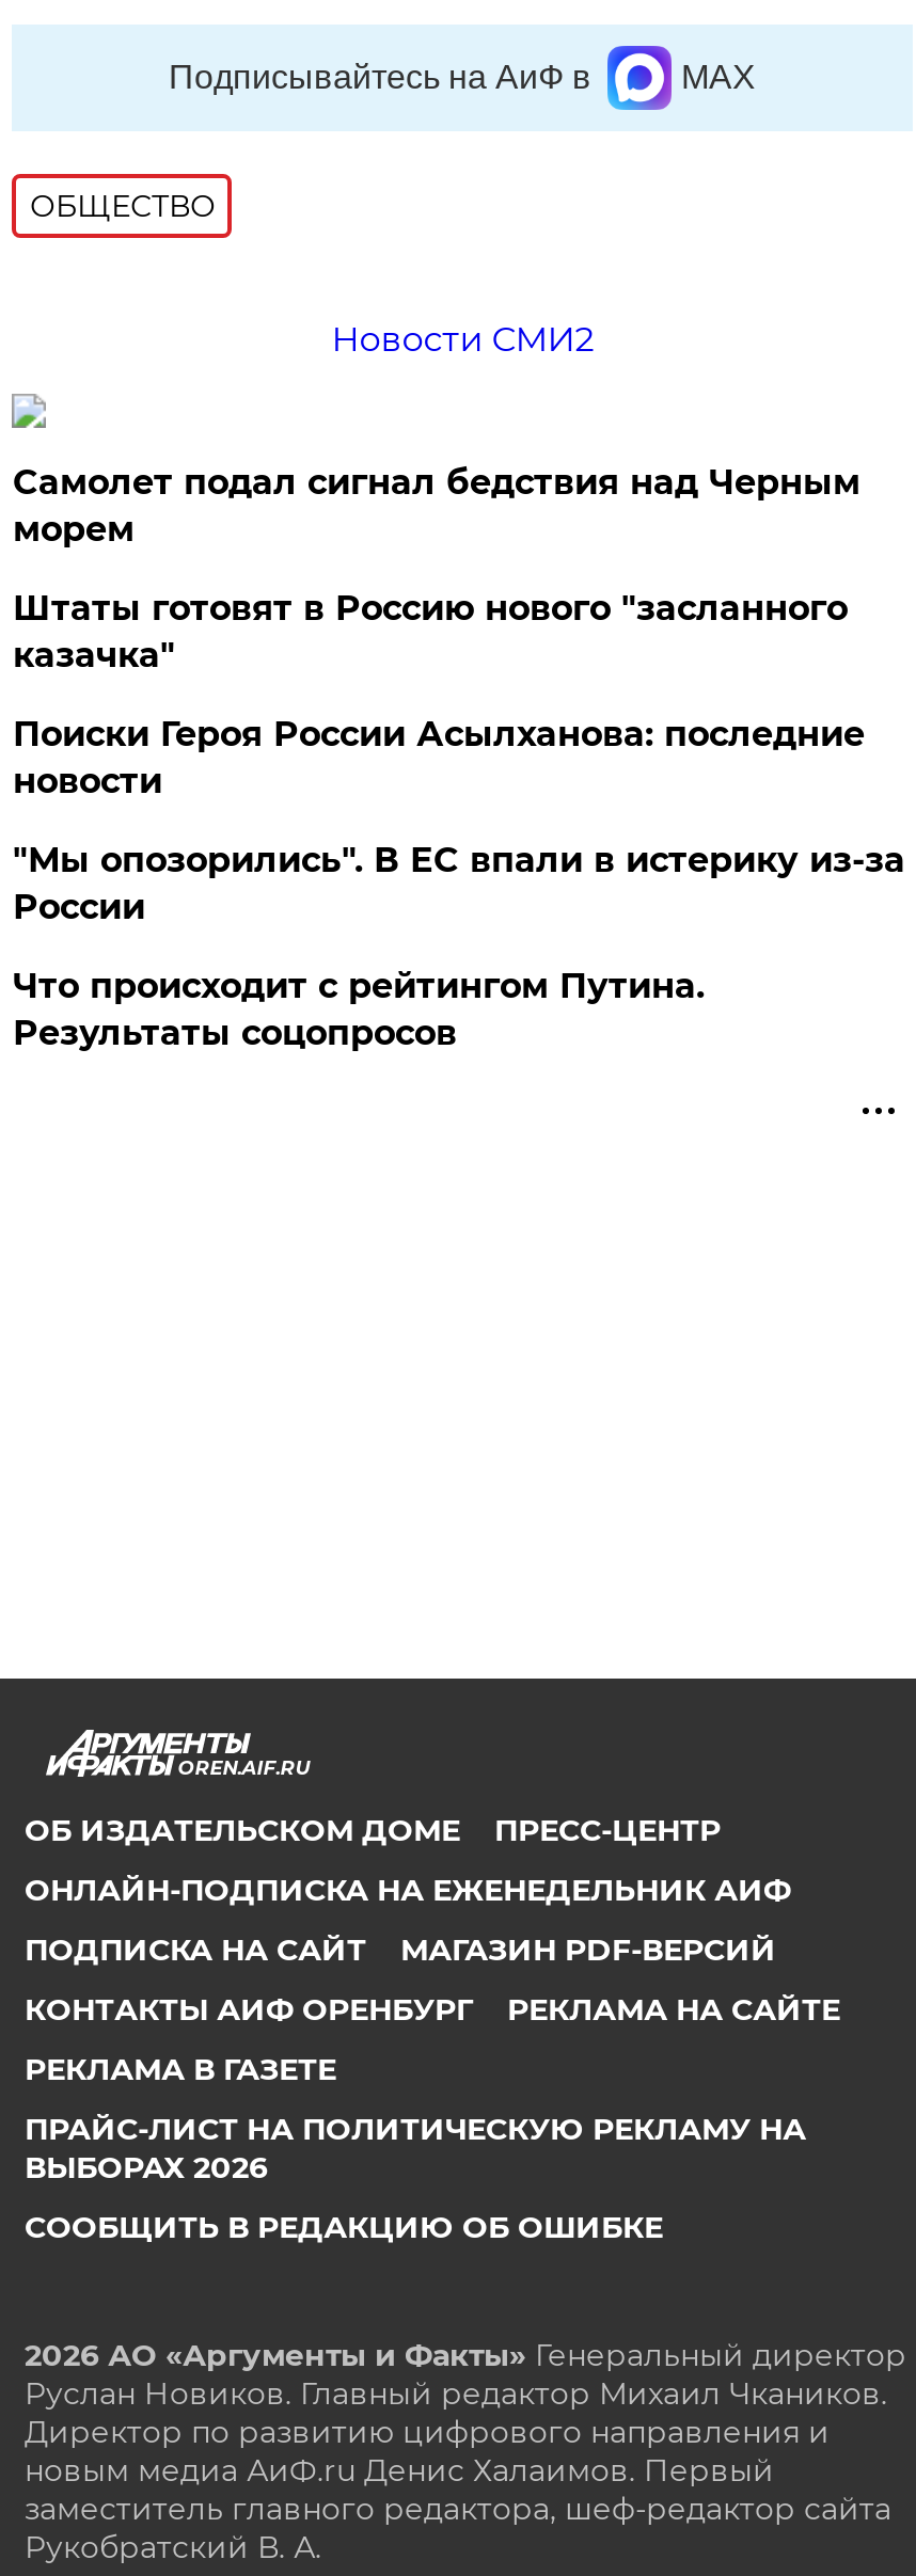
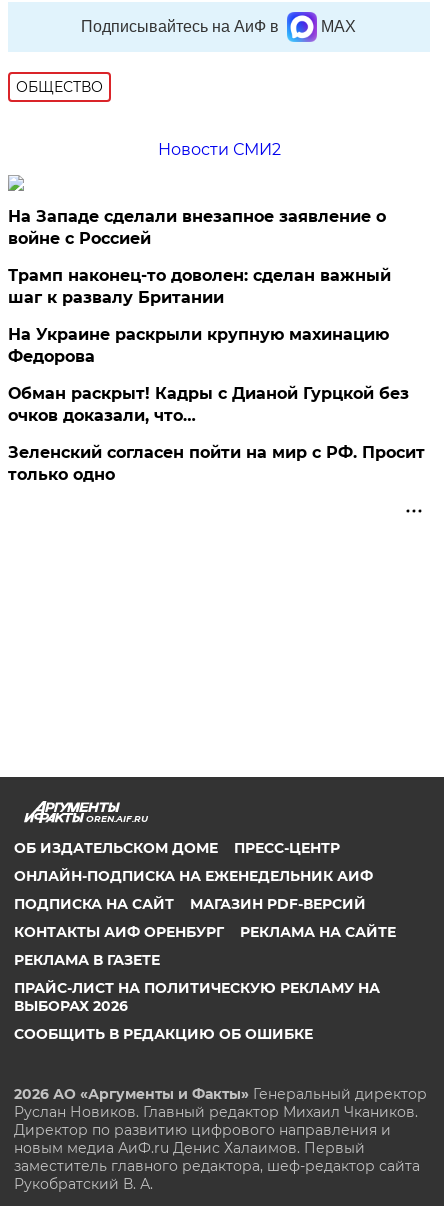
- Самолет подал сигнал бедствия над Черным
- морем
+ На Западе сделали внезапное заявление о
+ войне с Россией

- Штаты готовят в Россию нового "засланного
- казачка"
+ Трамп наконец-то доволен: сделан важный
+ шаг к развалу Британии

- Поиски Героя России Асылханова: последние
- новости
+ На Украине раскрыли крупную махинацию
+ Федорова

- "Мы опозорились". В ЕС впали в истерику из-за
- России
+ Обман раскрыт! Кадры с Дианой Гурцкой без
+ очков доказали, что…

- Что происходит с рейтингом Путина.
- Результаты соцопросов
+ Зеленский согласен пойти на мир с РФ. Просит
+ только одно
